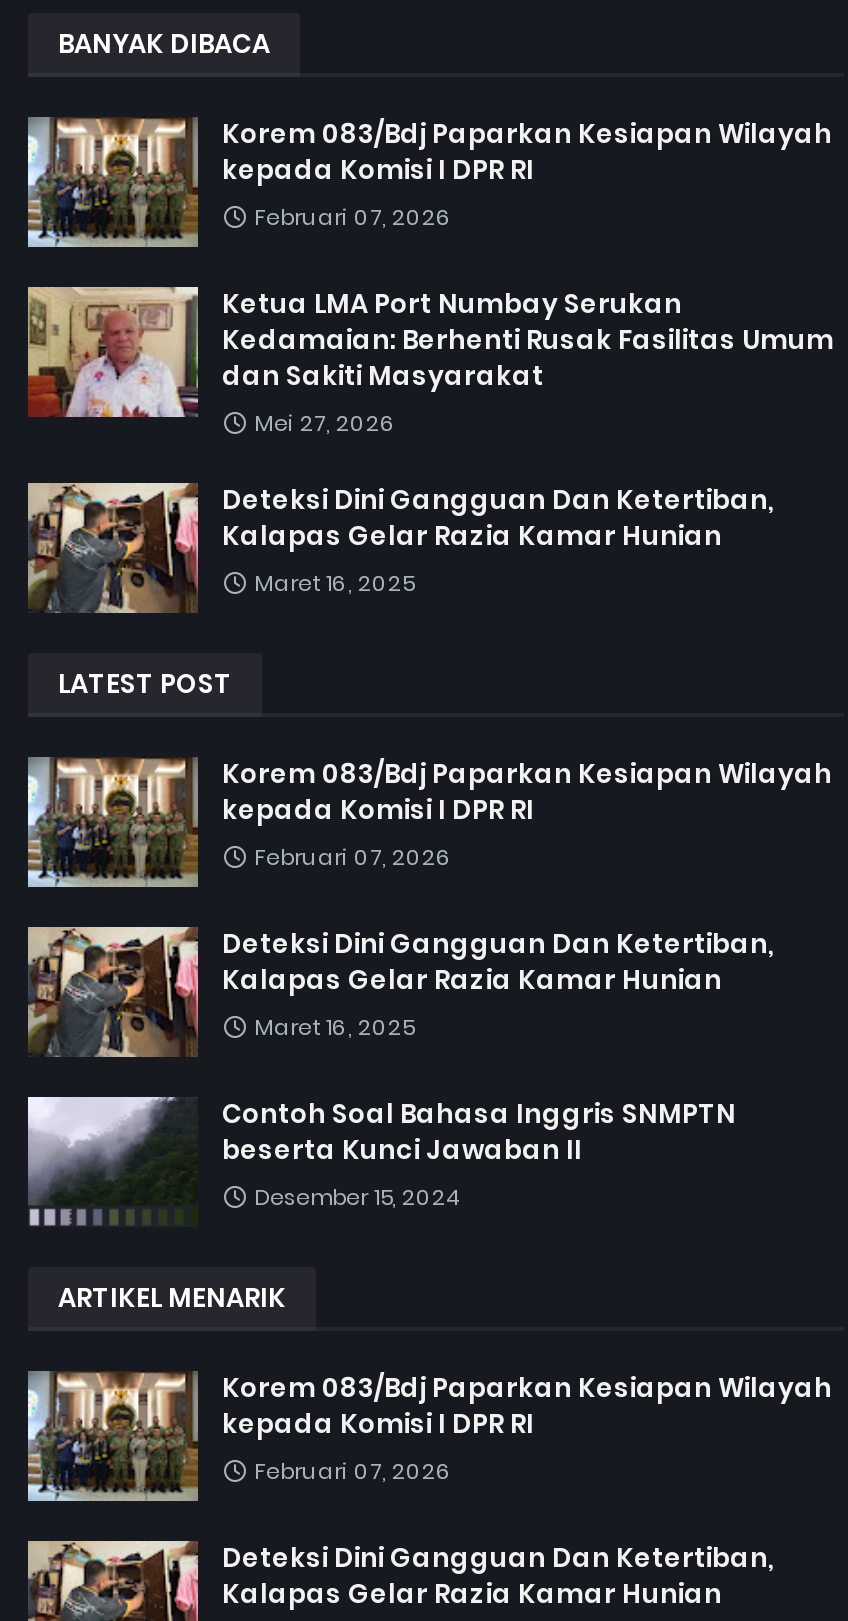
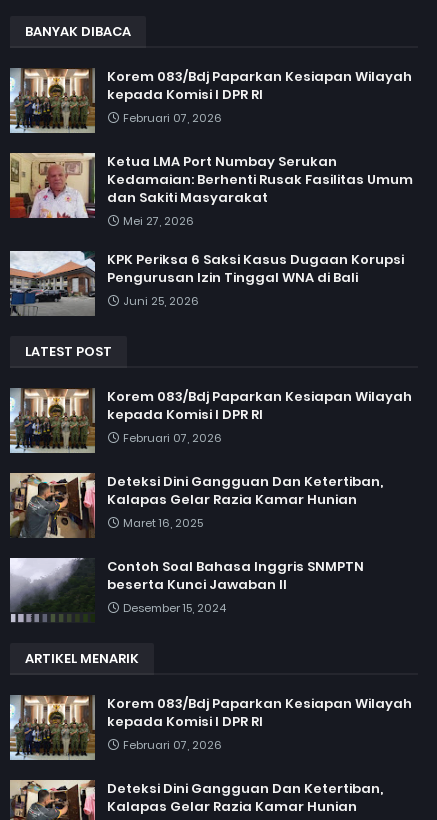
- [image]
- Deteksi Dini Gangguan Dan Ketertiban,
- Kalapas Gelar Razia Kamar Hunian
- Maret 16, 2025
+ [image]
+ KPK Periksa 6 Saksi Kasus Dugaan Korupsi
+ Pengurusan Izin Tinggal WNA di Bali
+ Juni 25, 2026
